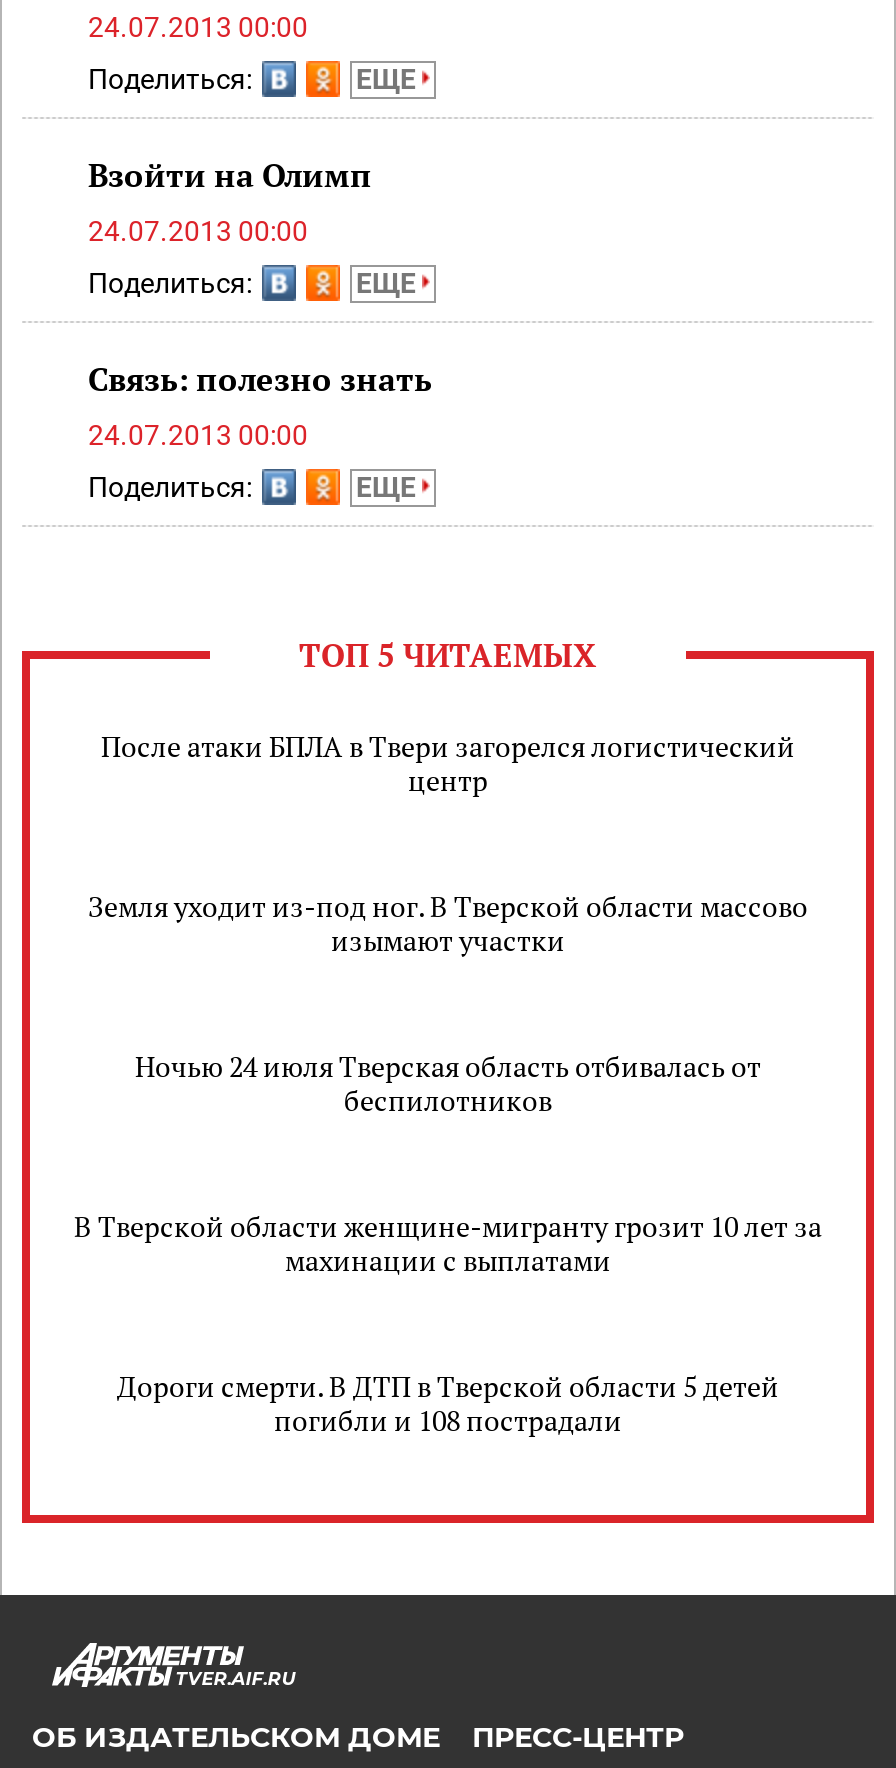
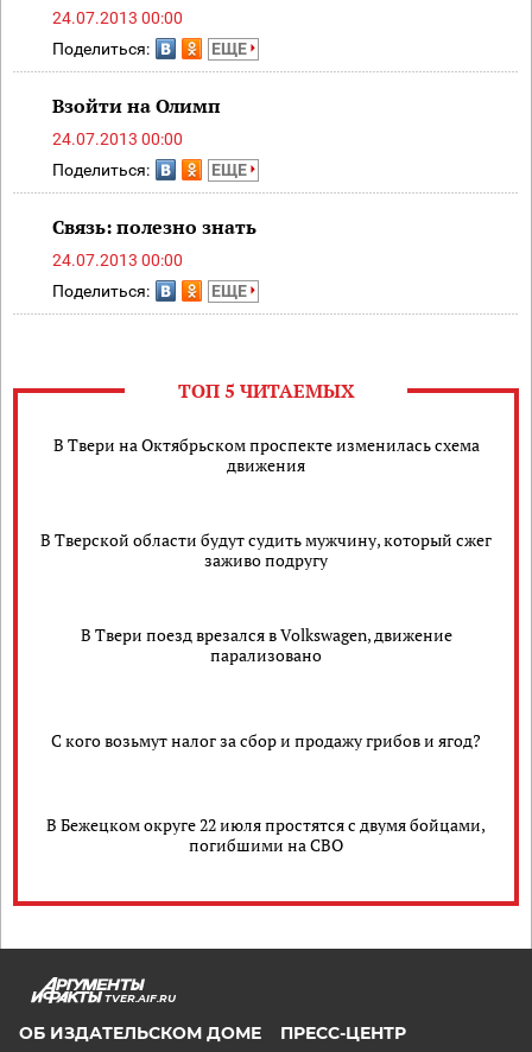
- После атаки БПЛА в Твери загорелся логистический
- центр
+ В Твери на Октябрьском проспекте изменилась схема
+ движения

- Земля уходит из-под ног. В Тверской области массово
- изымают участки
+ В Тверской области будут судить мужчину, который сжег
+ заживо подругу

- Ночью 24 июля Тверская область отбивалась от
- беспилотников
+ В Твери поезд врезался в Volkswagen, движение
+ парализовано

- В Тверской области женщине-мигранту грозит 10 лет за
- махинации с выплатами
+ С кого возьмут налог за сбор и продажу грибов и ягод?

- Дороги смерти. В ДТП в Тверской области 5 детей
- погибли и 108 пострадали
+ В Бежецком округе 22 июля простятся с двумя бойцами,
+ погибшими на СВО
